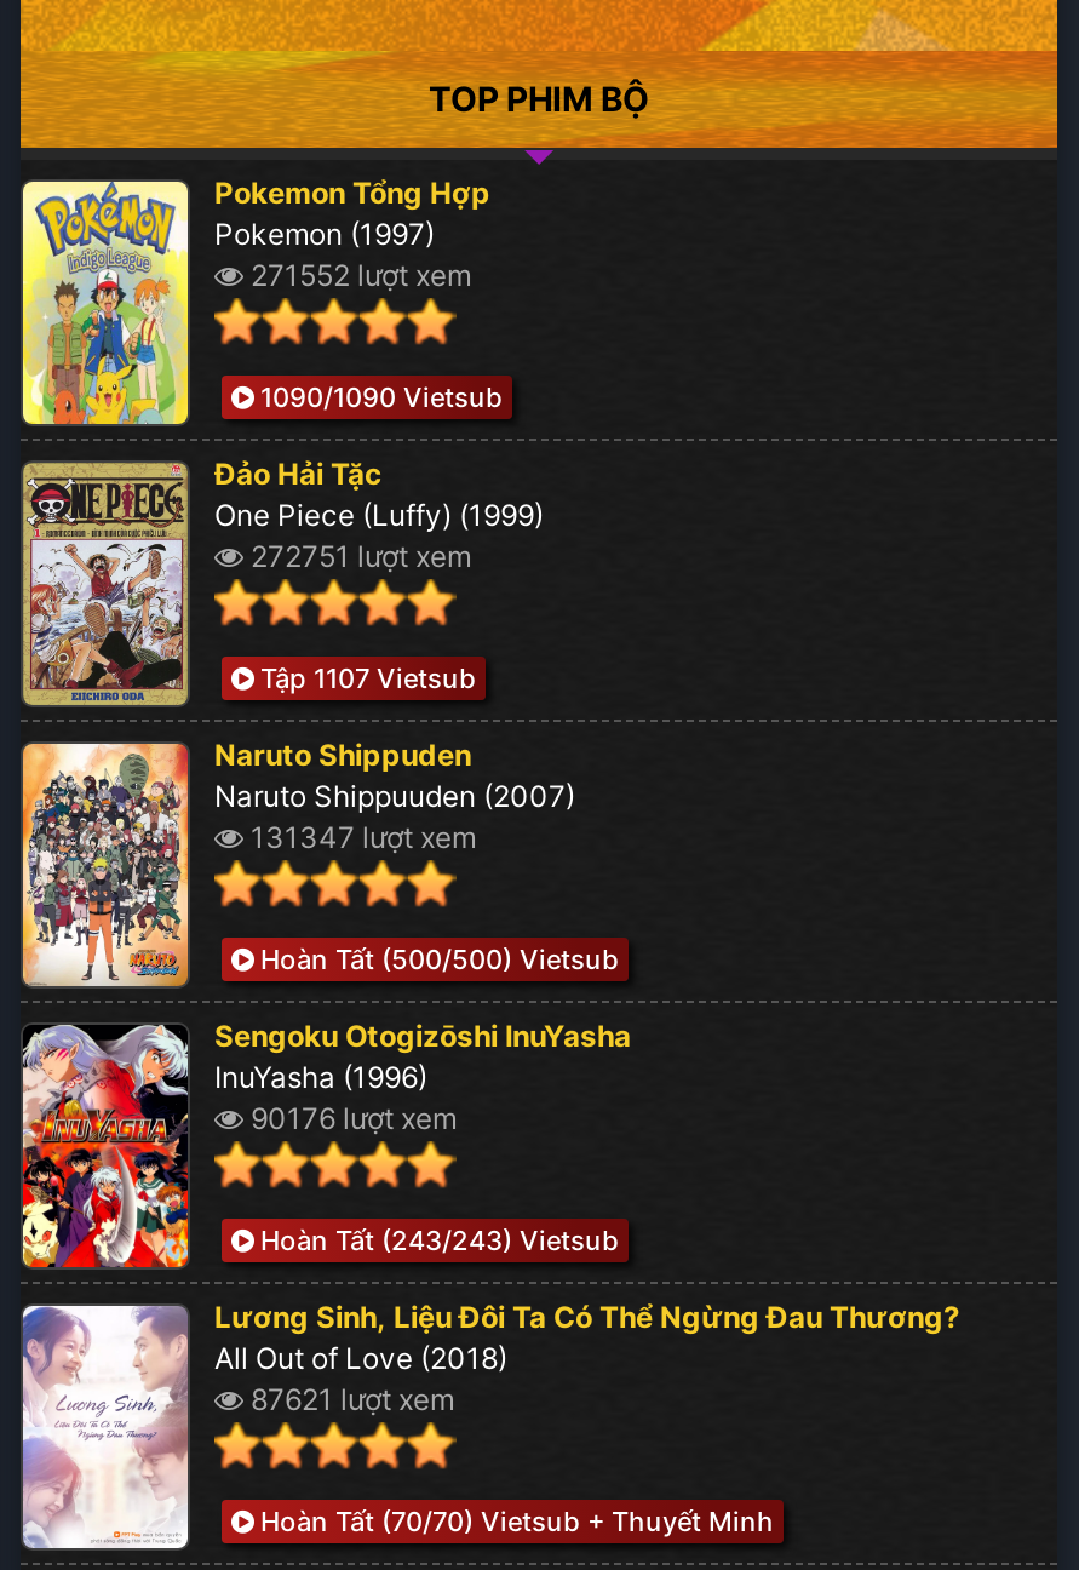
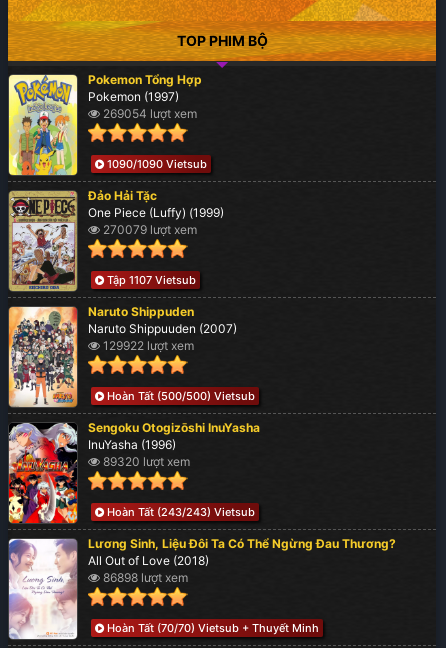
- 271552 lượt xem
+ 269054 lượt xem

- 272751 lượt xem
+ 270079 lượt xem

- 131347 lượt xem
+ 129922 lượt xem

- 90176 lượt xem
+ 89320 lượt xem

- 87621 lượt xem
+ 86898 lượt xem
